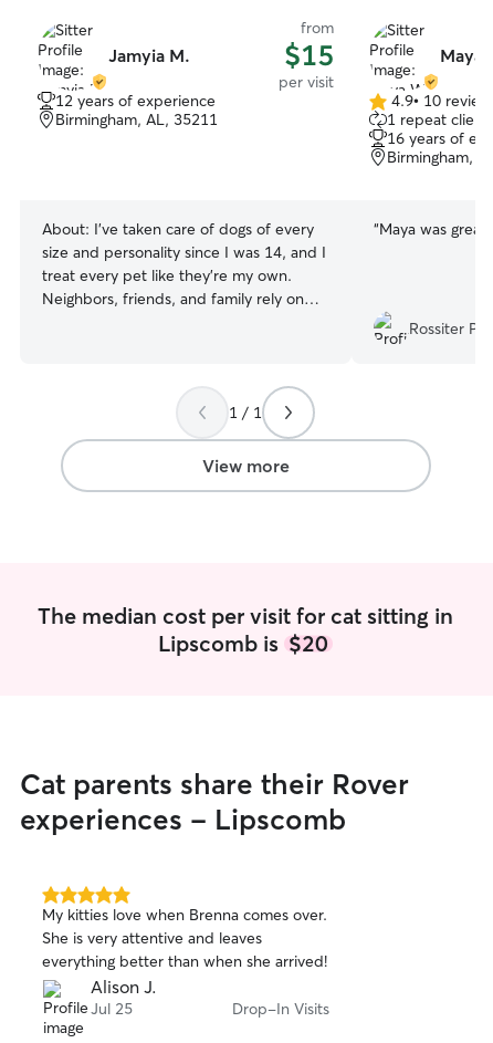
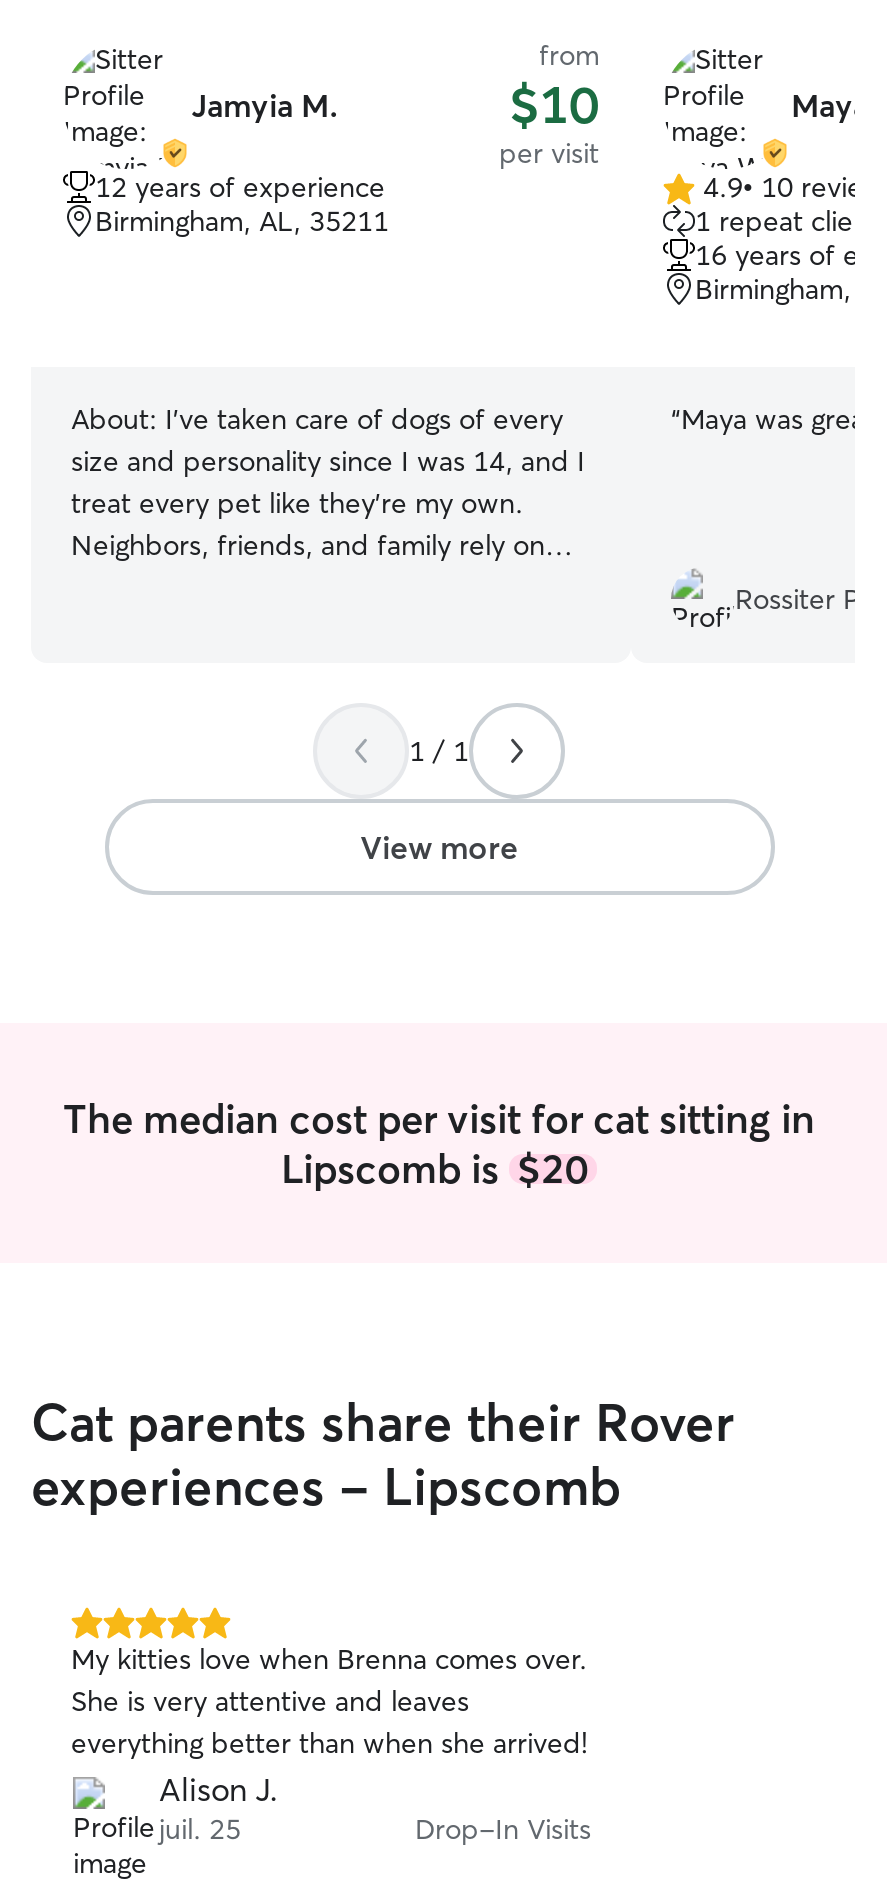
- $15
+ $10

- Jul 25
+ juil. 25
